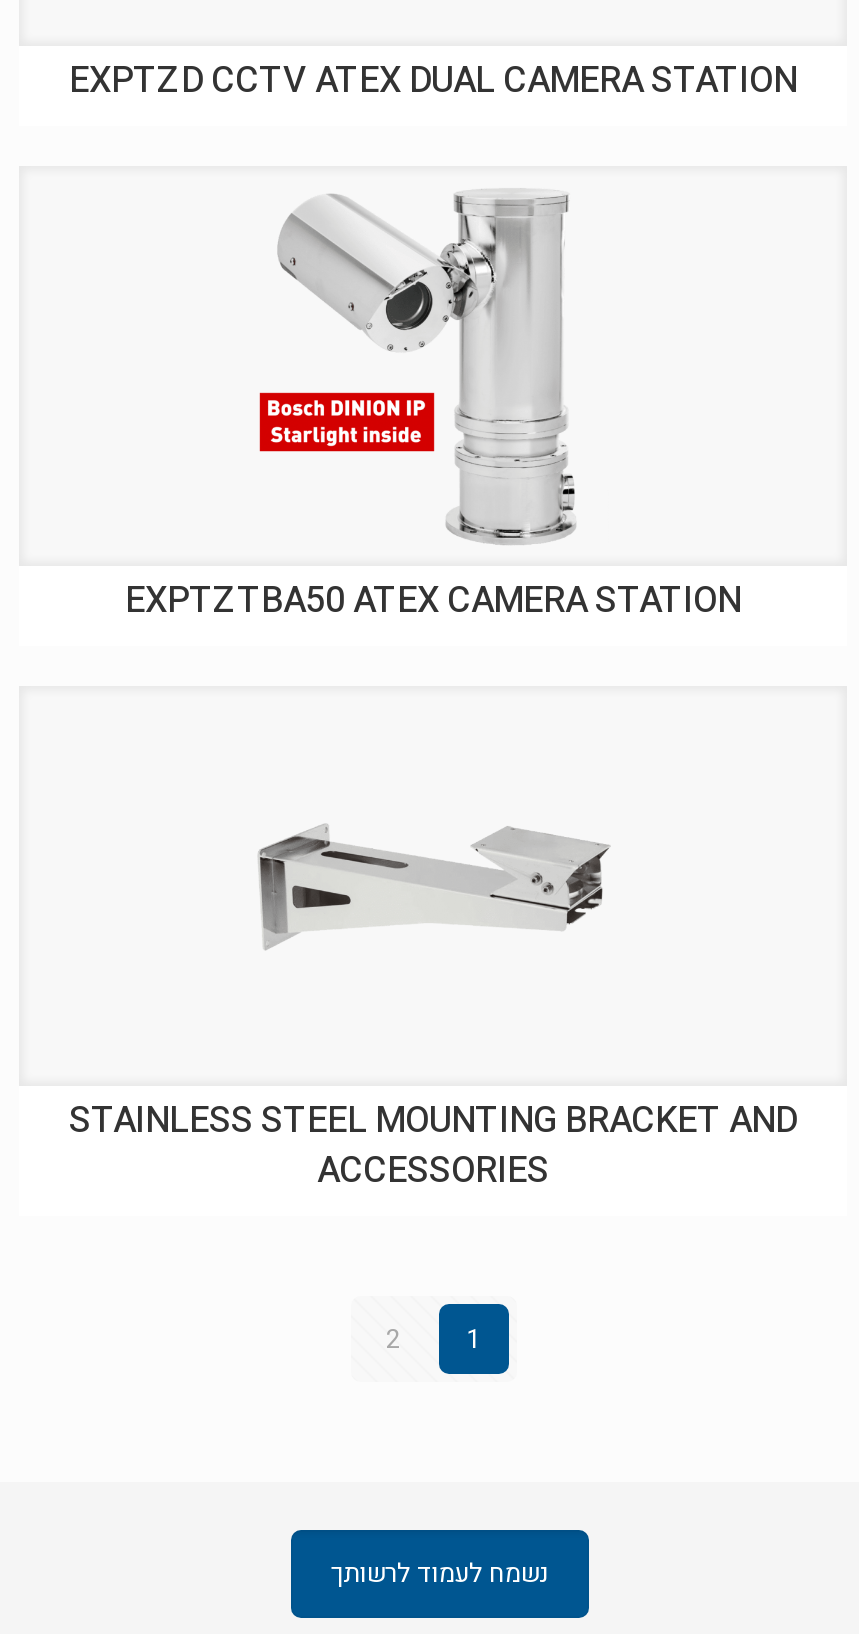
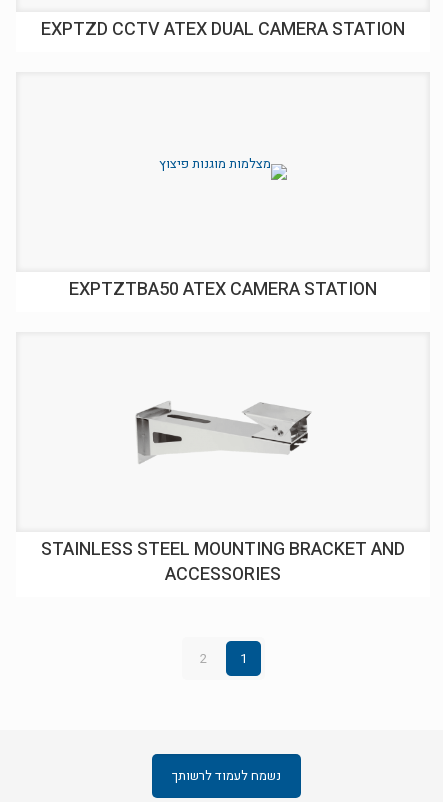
- [image]
